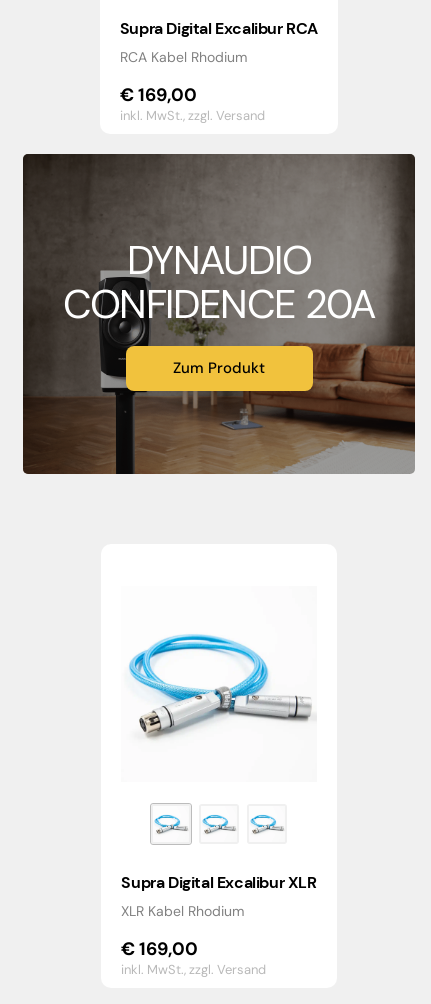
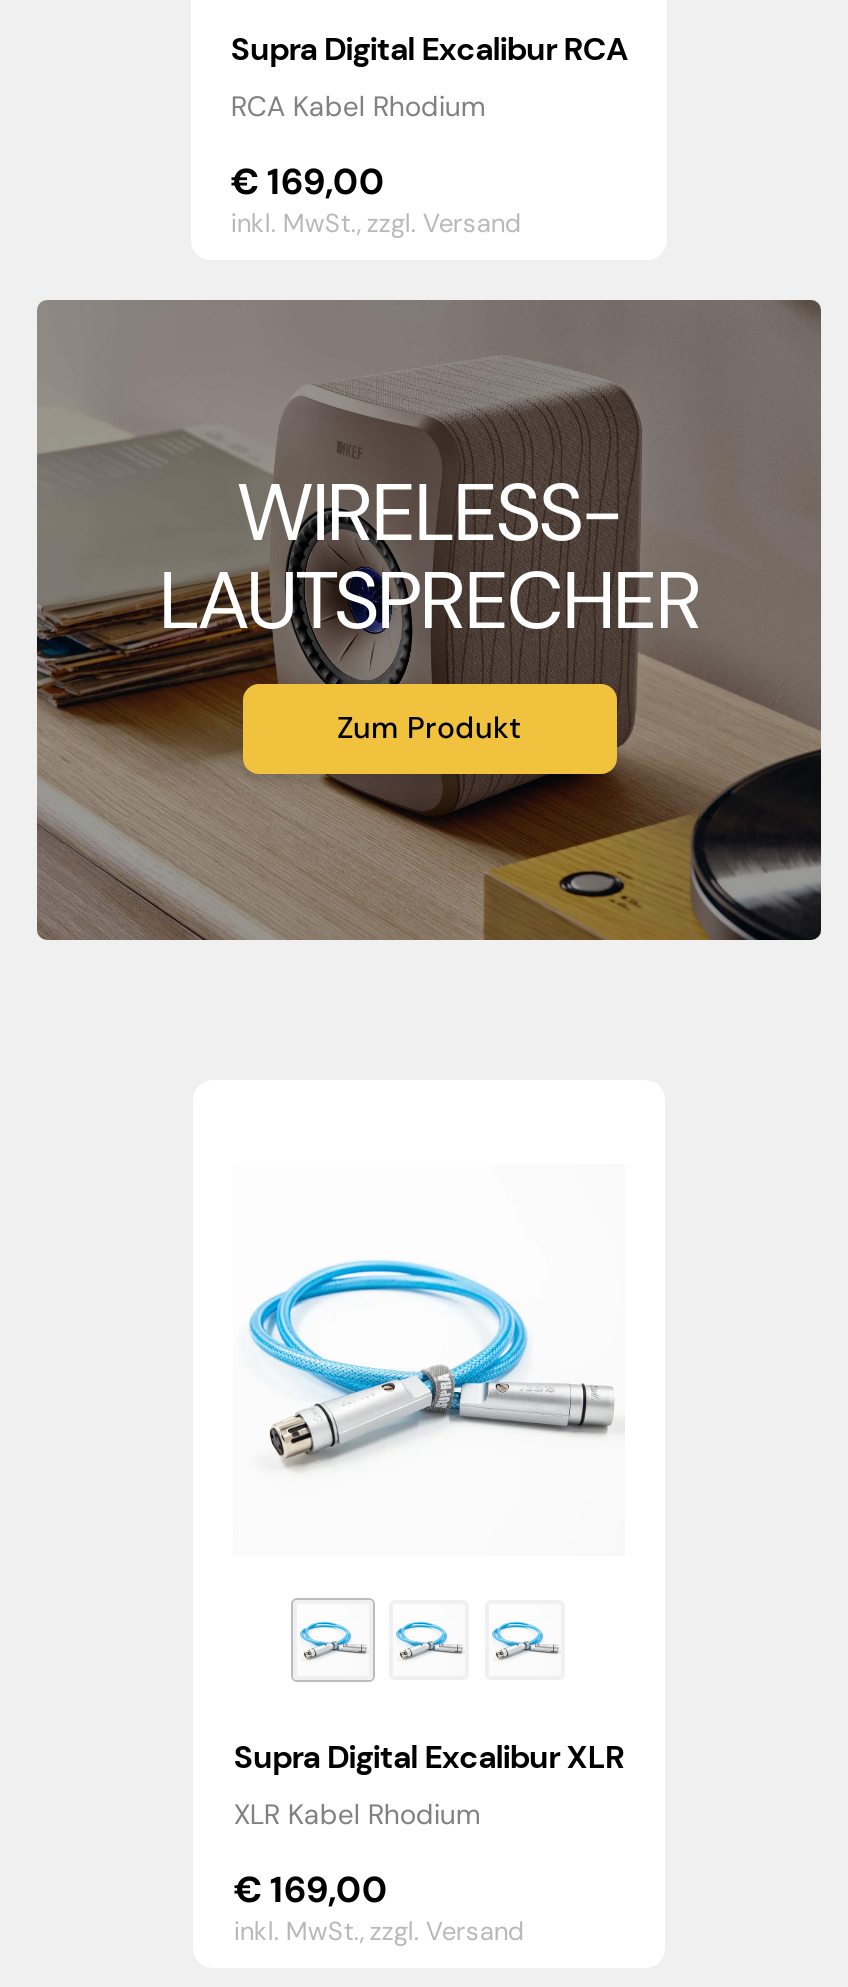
- [image]
- DYNAUDIO
- CONFIDENCE 20A
+ [image]
+ WIRELESS-
+ LAUTSPRECHER
